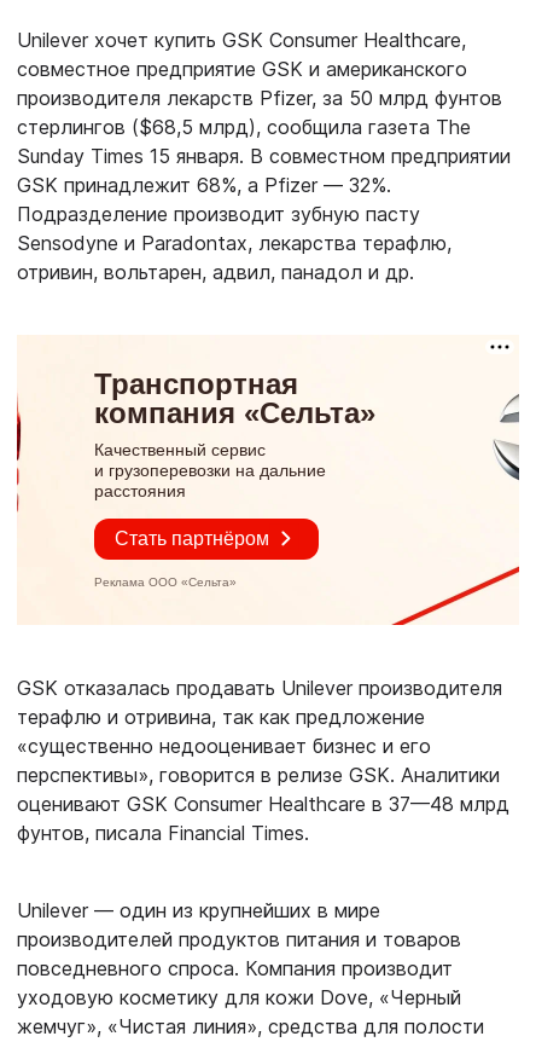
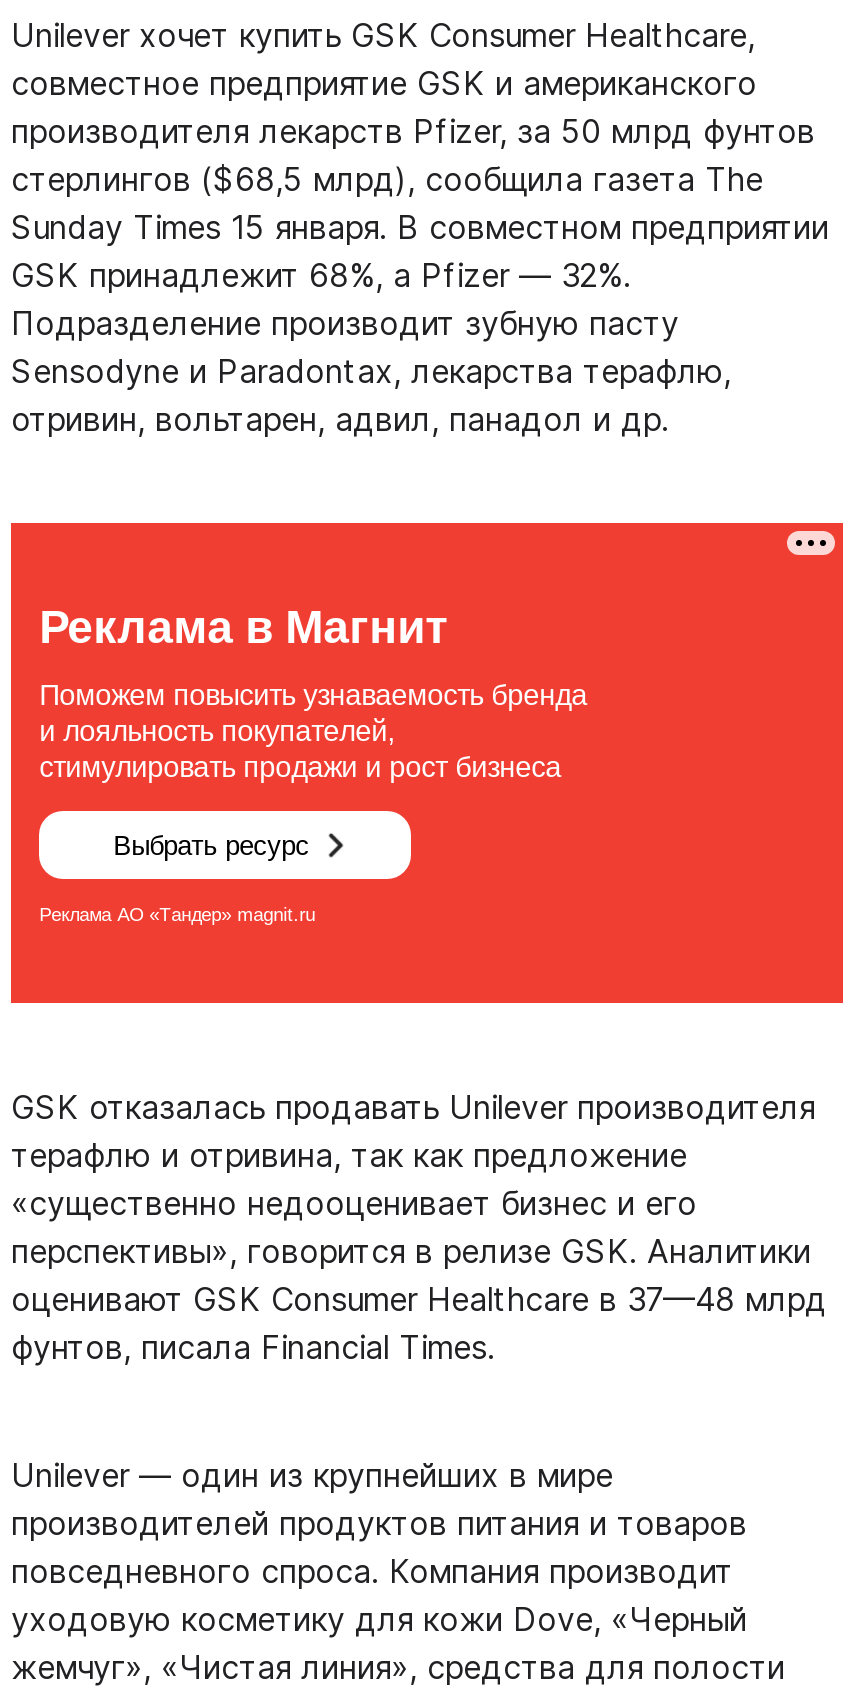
- [image]
+ [image]
